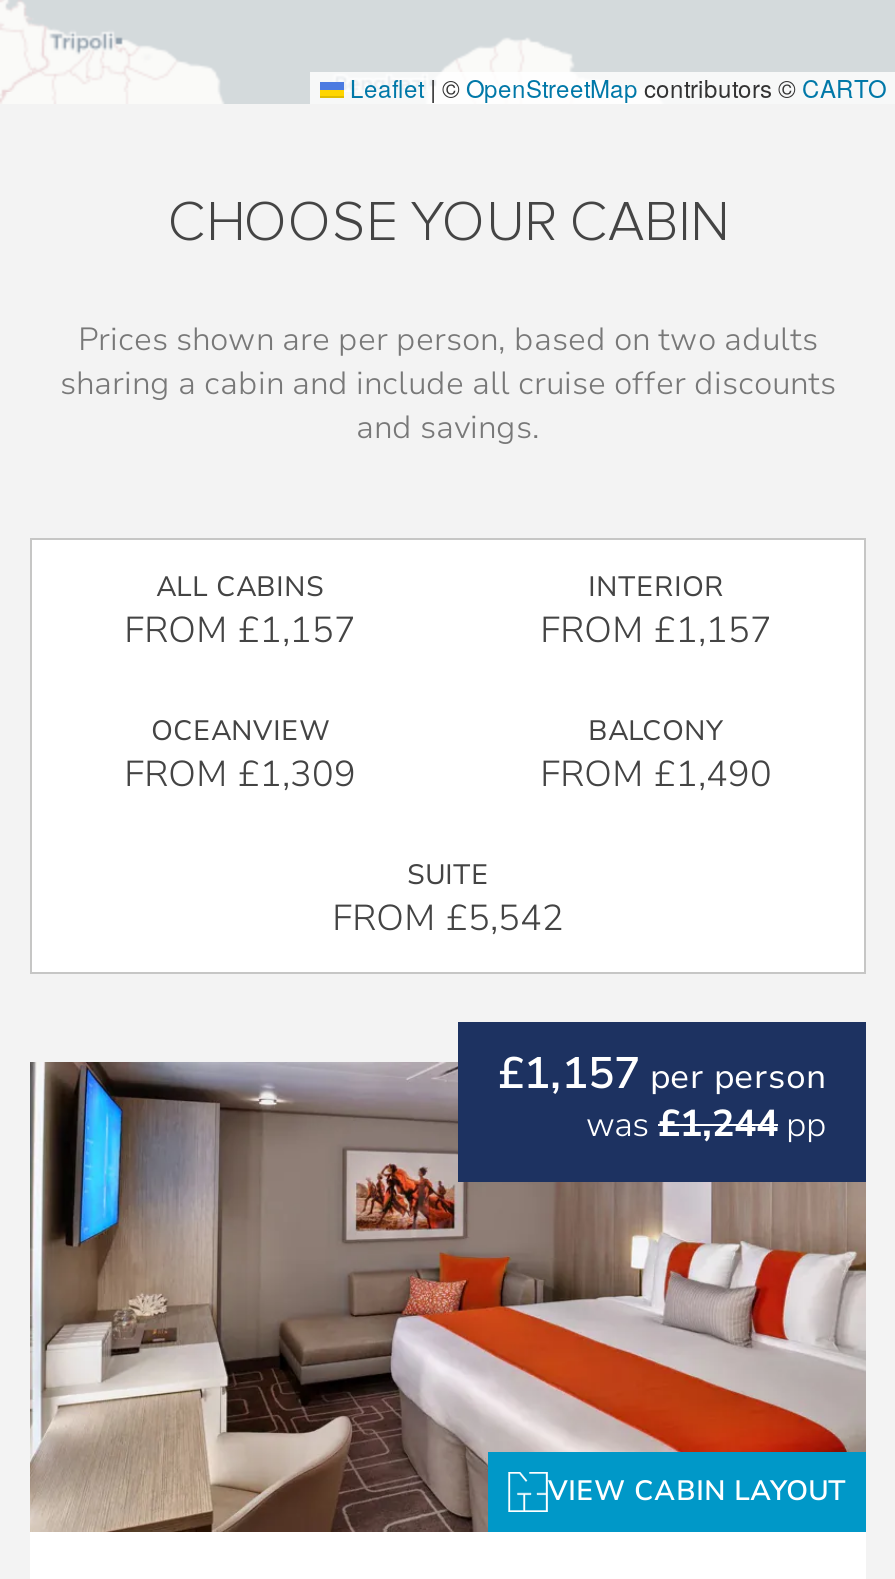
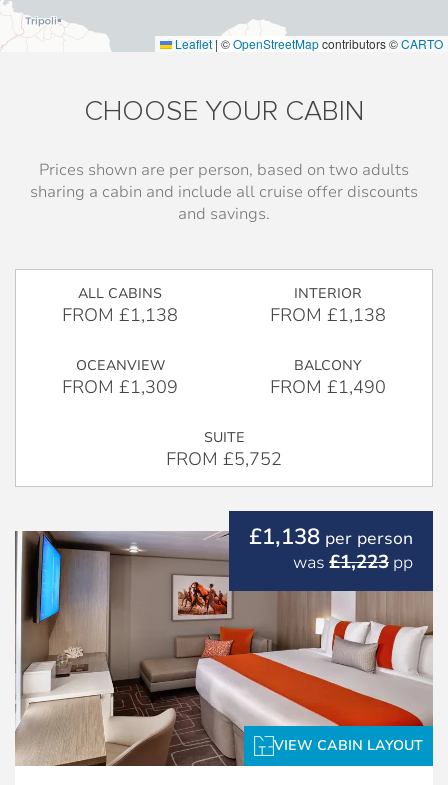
- FROM £1,157
+ FROM £1,138

- FROM £1,157
+ FROM £1,138

- FROM £5,542
+ FROM £5,752

- £1,157 per person
- was £1,244 pp
+ £1,138 per person
+ was £1,223 pp
